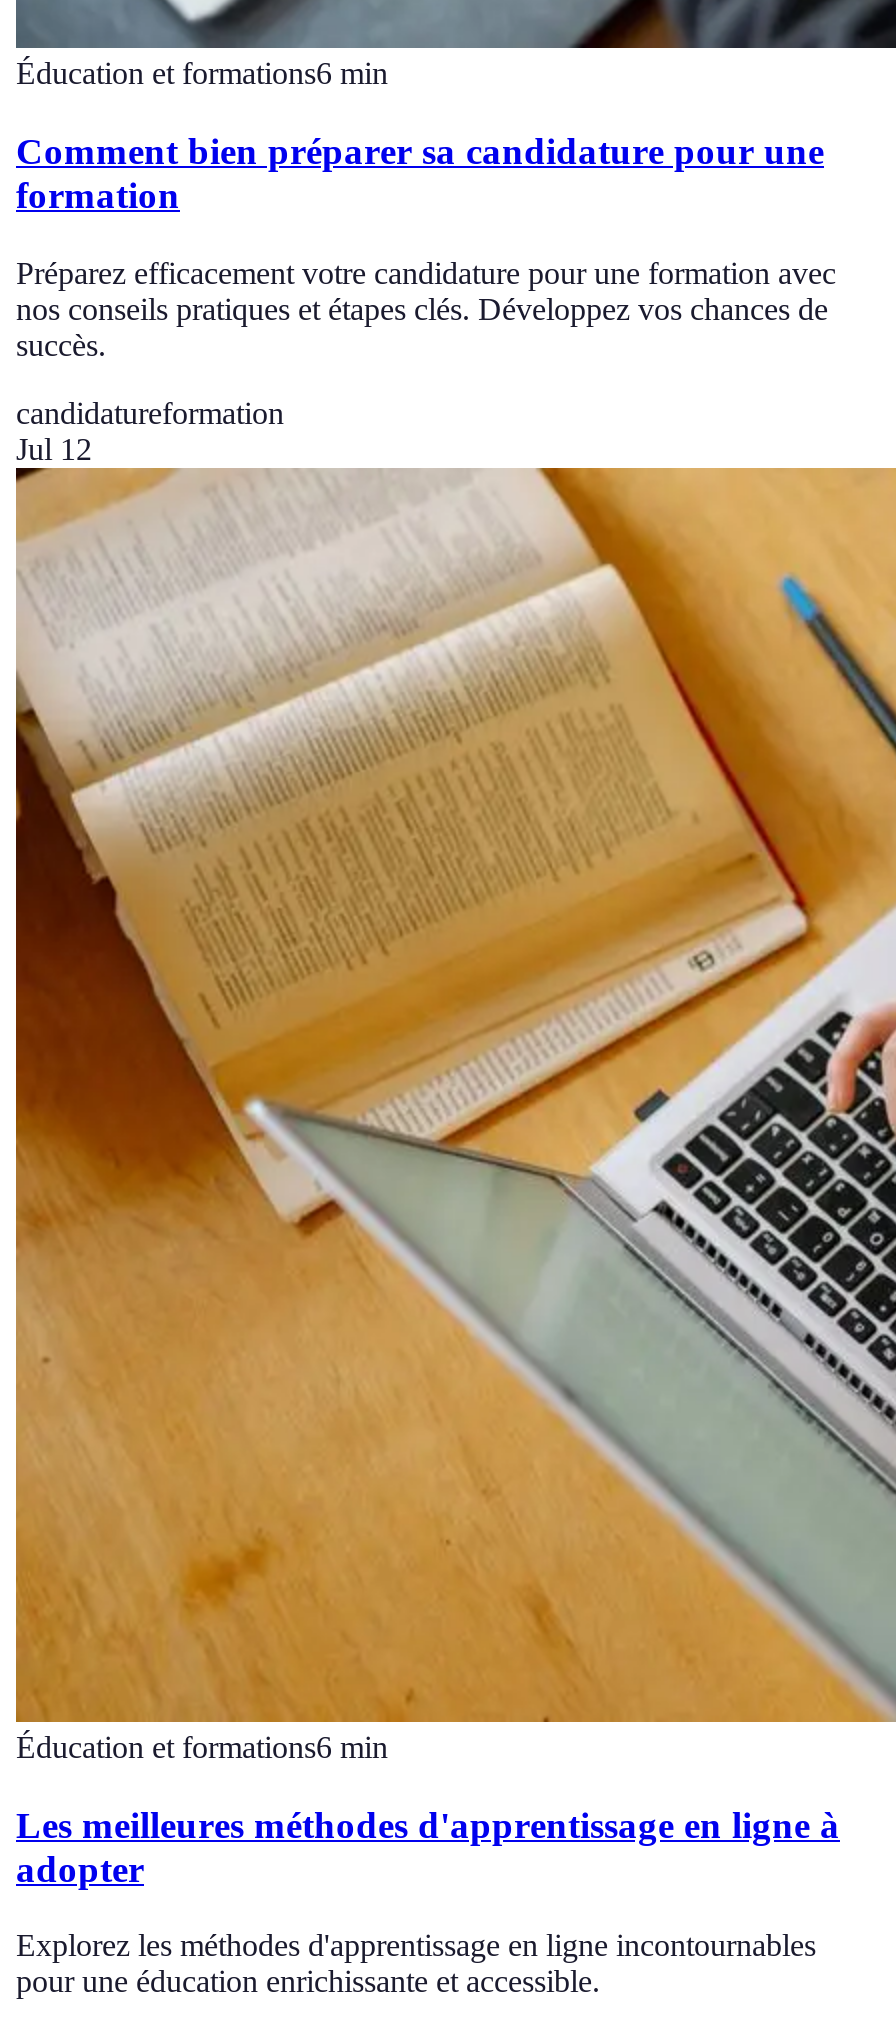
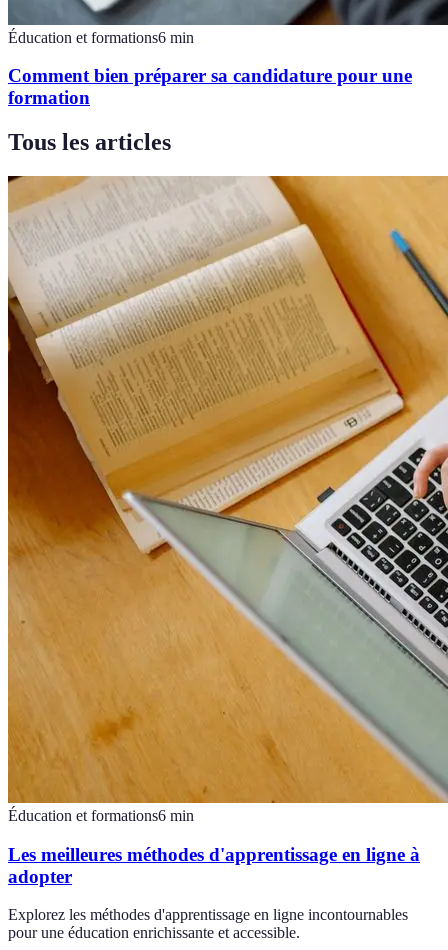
- Préparez efficacement votre candidature pour une formation avec
- nos conseils pratiques et étapes clés. Développez vos chances de
- succès.
- candidatureformation
- Jul 12
+ Tous les articles
